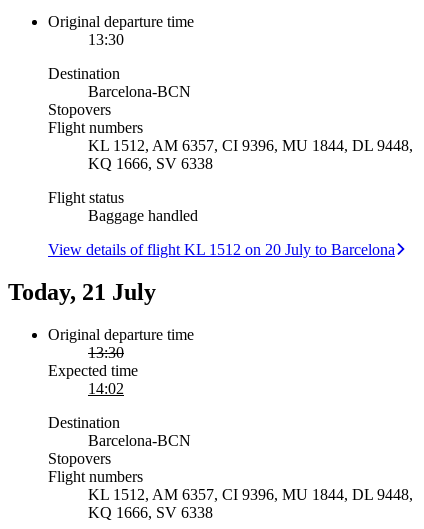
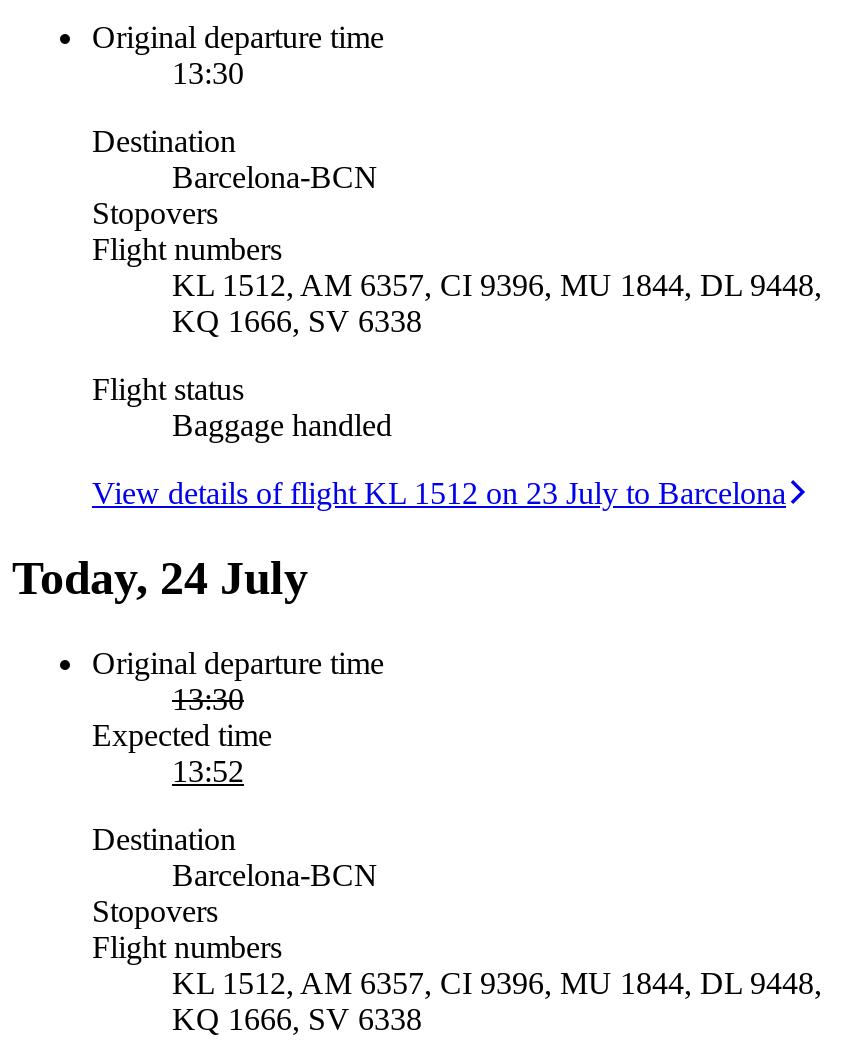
- View details of flight KL 1512 on 20 July to Barcelona
+ View details of flight KL 1512 on 23 July to Barcelona

- Today, 21 July
+ Today, 24 July

- 14:02
+ 13:52
